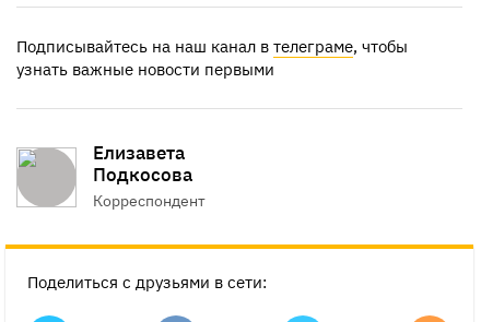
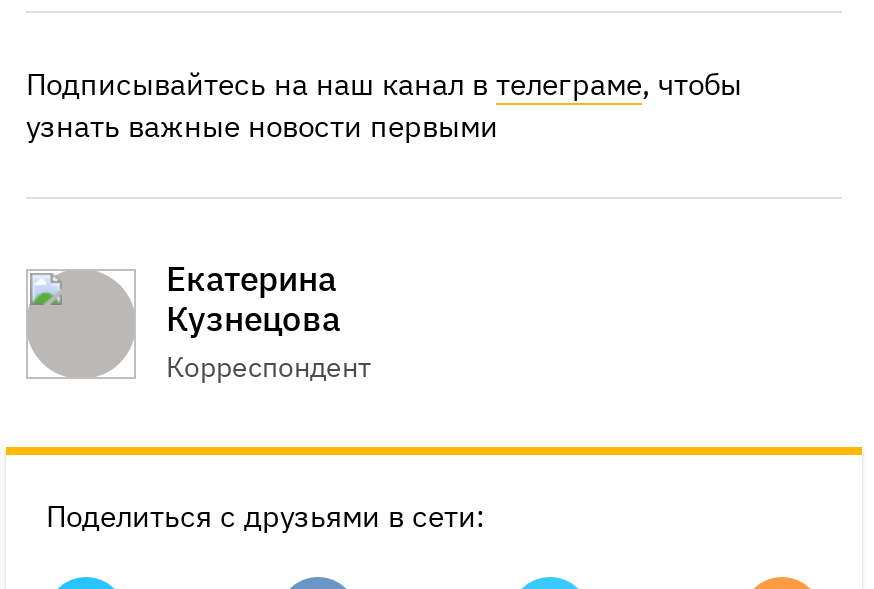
- Елизавета
- Подкосова
+ Екатерина
+ Кузнецова
